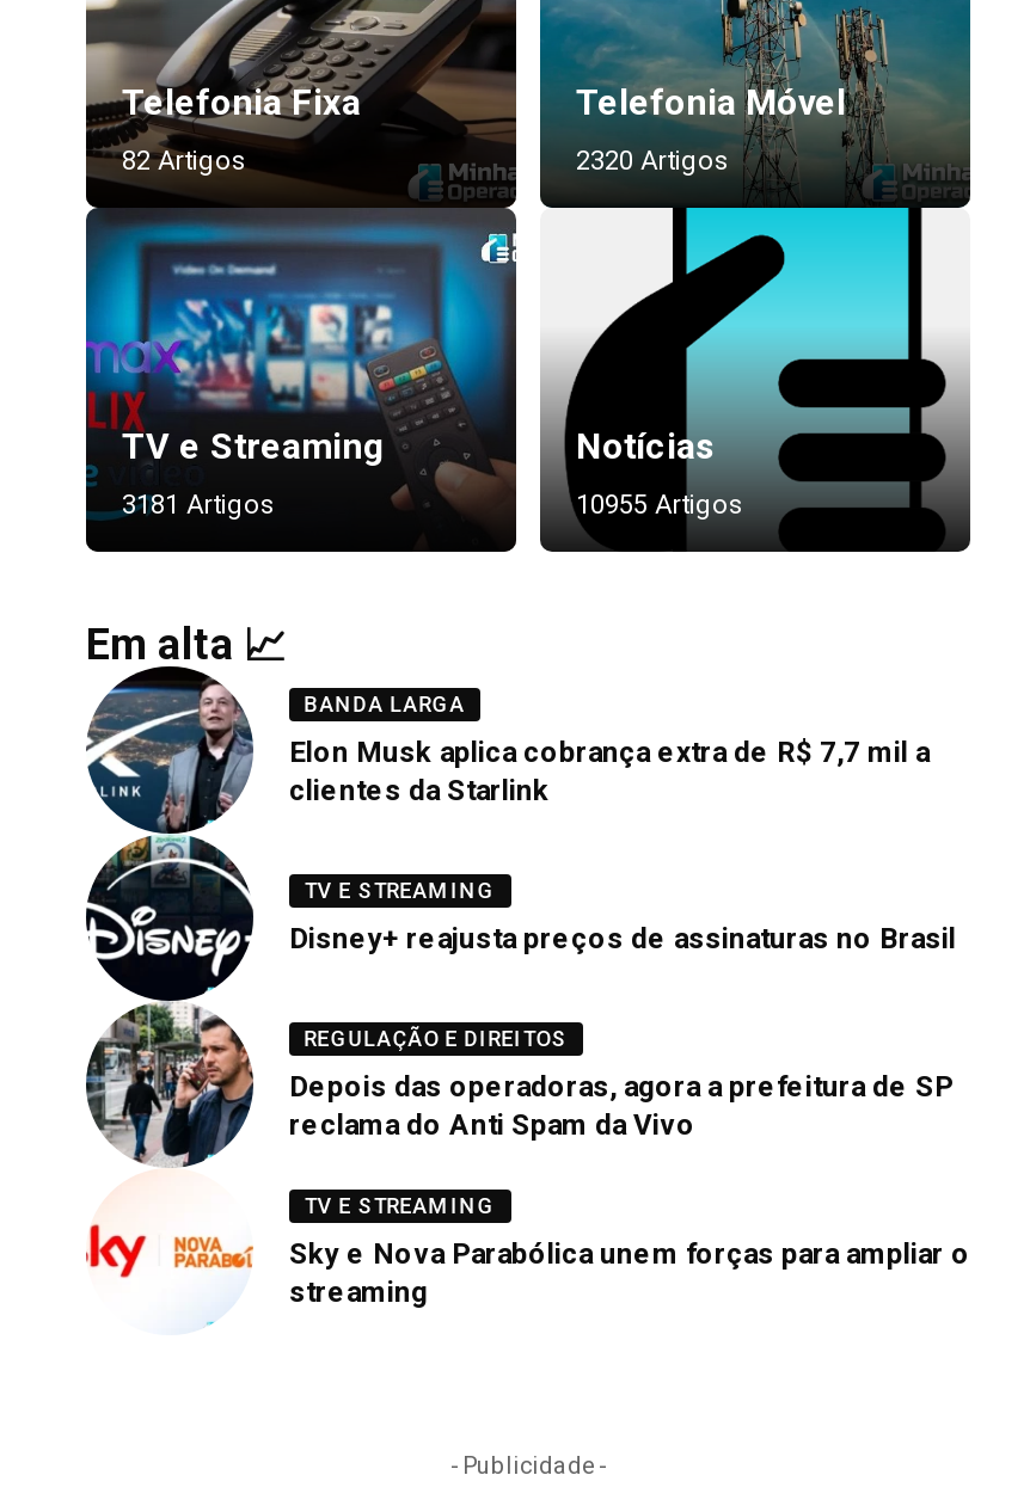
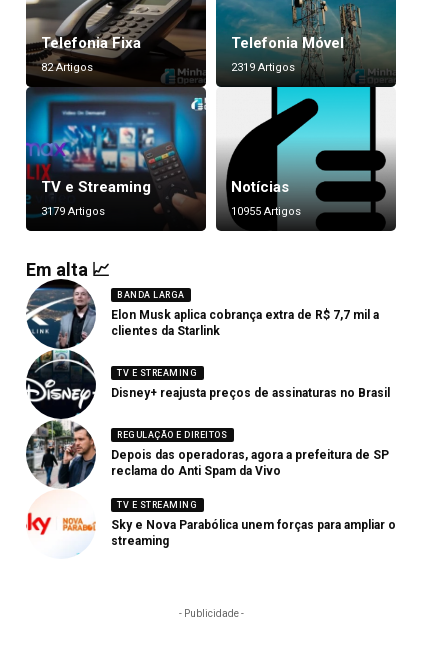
- 2320 Artigos
+ 2319 Artigos

- 3181 Artigos
+ 3179 Artigos
